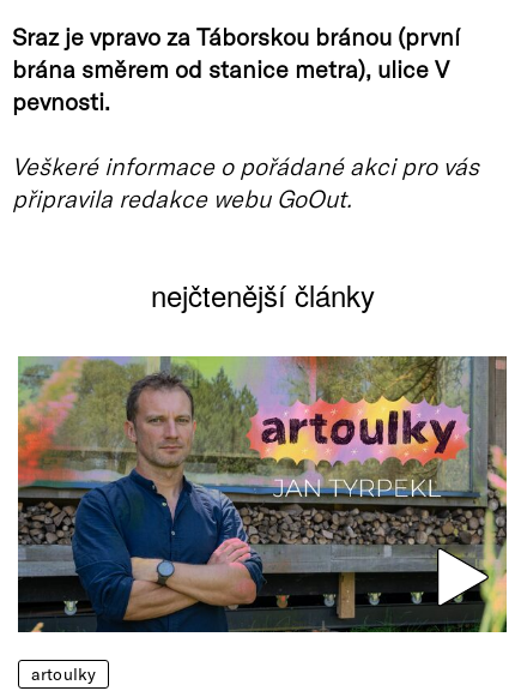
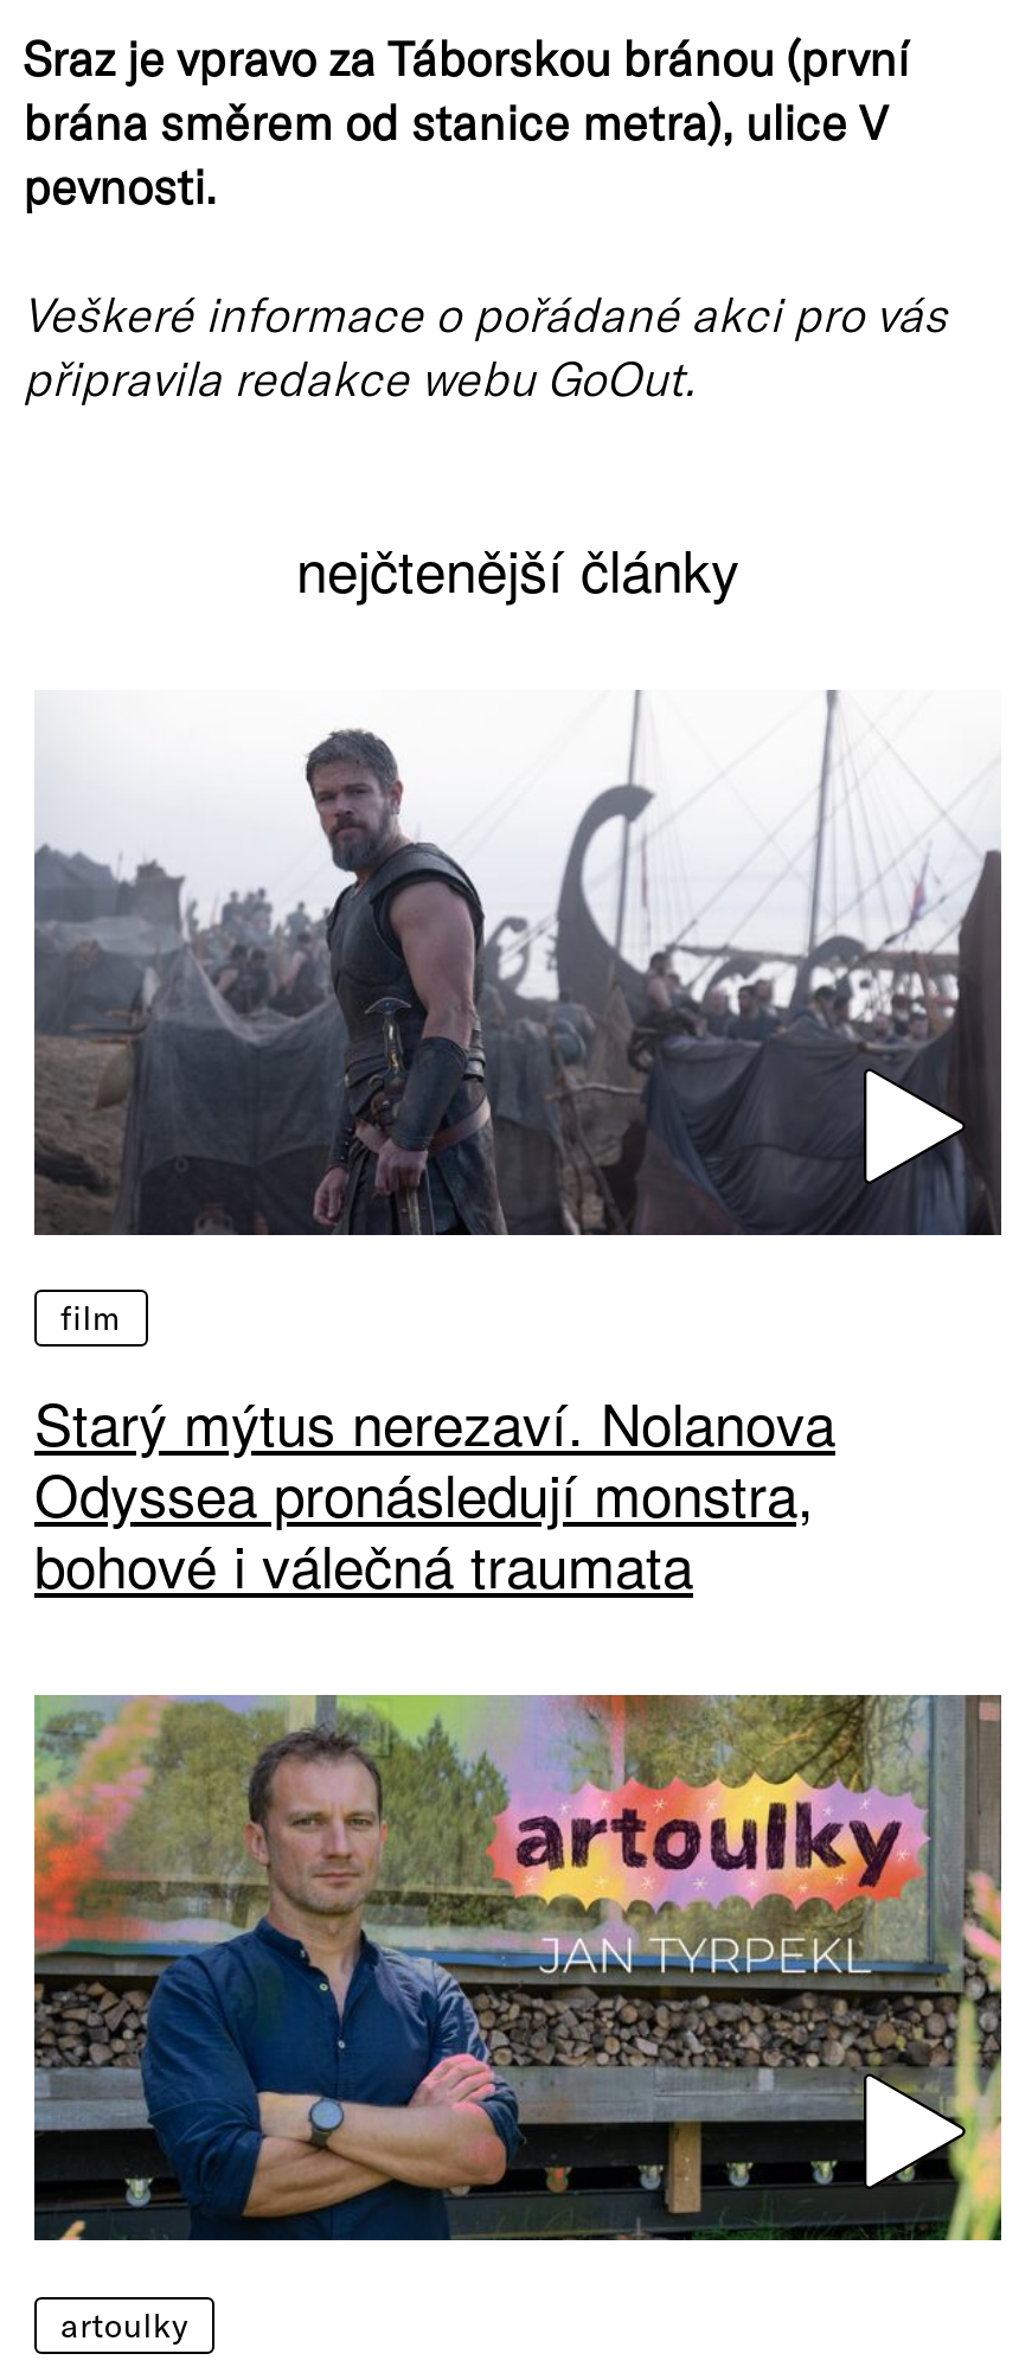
+ [image]
+ film
+ Starý mýtus nerezaví. Nolanova
+ Odyssea pronásledují monstra,
+ bohové i válečná traumata
